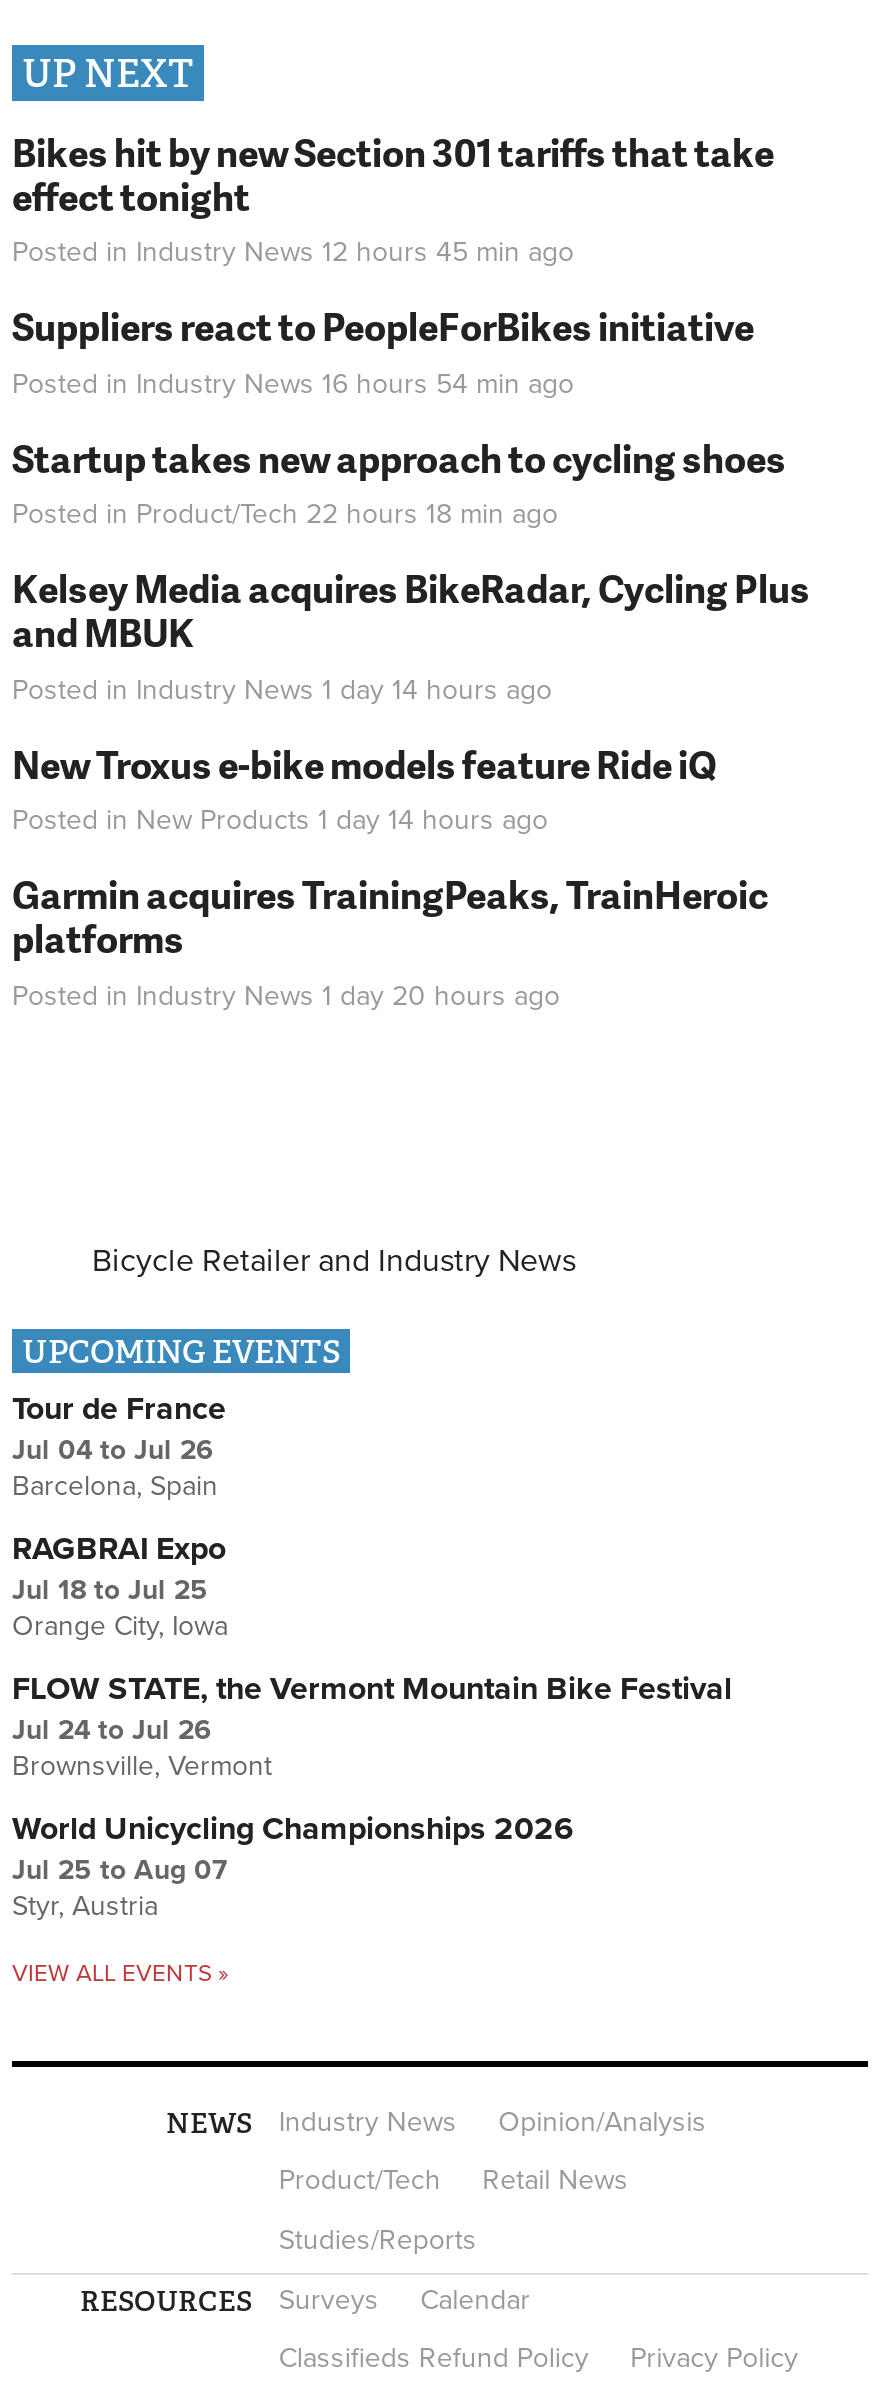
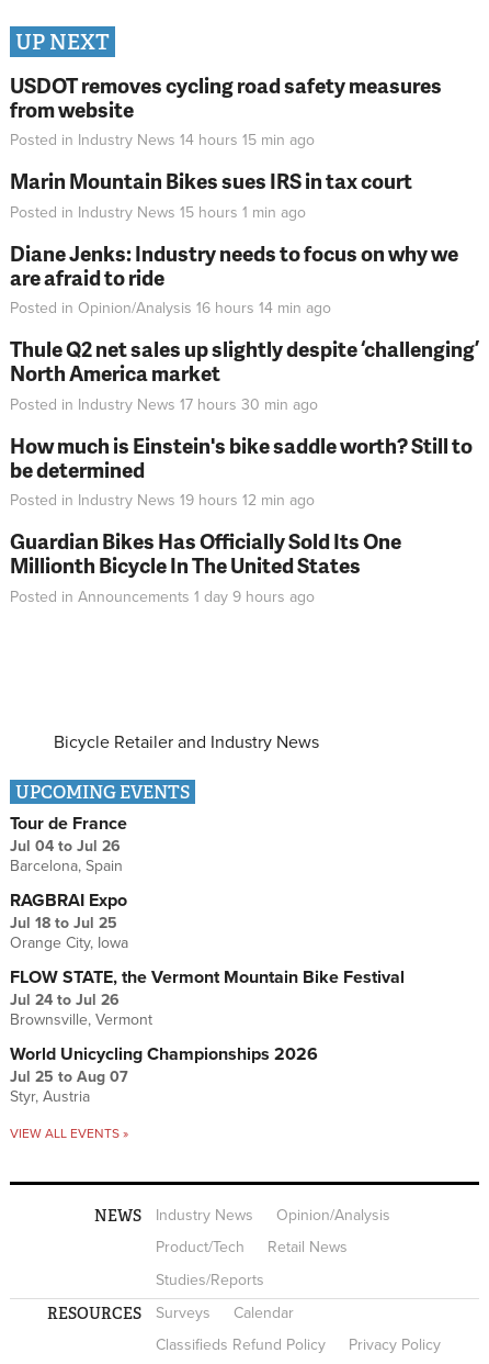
- Bikes hit by new Section 301 tariffs that take
- effect tonight
- Posted in Industry News 12 hours 45 min ago
+ USDOT removes cycling road safety measures
+ from website
+ Posted in Industry News 14 hours 15 min ago

- Suppliers react to PeopleForBikes initiative
- Posted in Industry News 16 hours 54 min ago
+ Marin Mountain Bikes sues IRS in tax court
+ Posted in Industry News 15 hours 1 min ago

- Startup takes new approach to cycling shoes
- Posted in Product/Tech 22 hours 18 min ago
+ Diane Jenks: Industry needs to focus on why we
+ are afraid to ride
+ Posted in Opinion/Analysis 16 hours 14 min ago

- Kelsey Media acquires BikeRadar, Cycling Plus
- and MBUK
- Posted in Industry News 1 day 14 hours ago
+ Thule Q2 net sales up slightly despite ‘challenging’
+ North America market
+ Posted in Industry News 17 hours 30 min ago

- New Troxus e-bike models feature Ride iQ
- Posted in New Products 1 day 14 hours ago
+ How much is Einstein's bike saddle worth? Still to
+ be determined
+ Posted in Industry News 19 hours 12 min ago

- Garmin acquires TrainingPeaks, TrainHeroic
- platforms
- Posted in Industry News 1 day 20 hours ago
+ Guardian Bikes Has Officially Sold Its One
+ Millionth Bicycle In The United States
+ Posted in Announcements 1 day 9 hours ago
